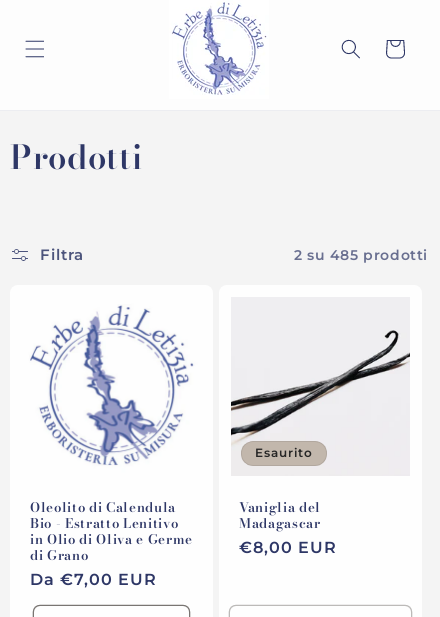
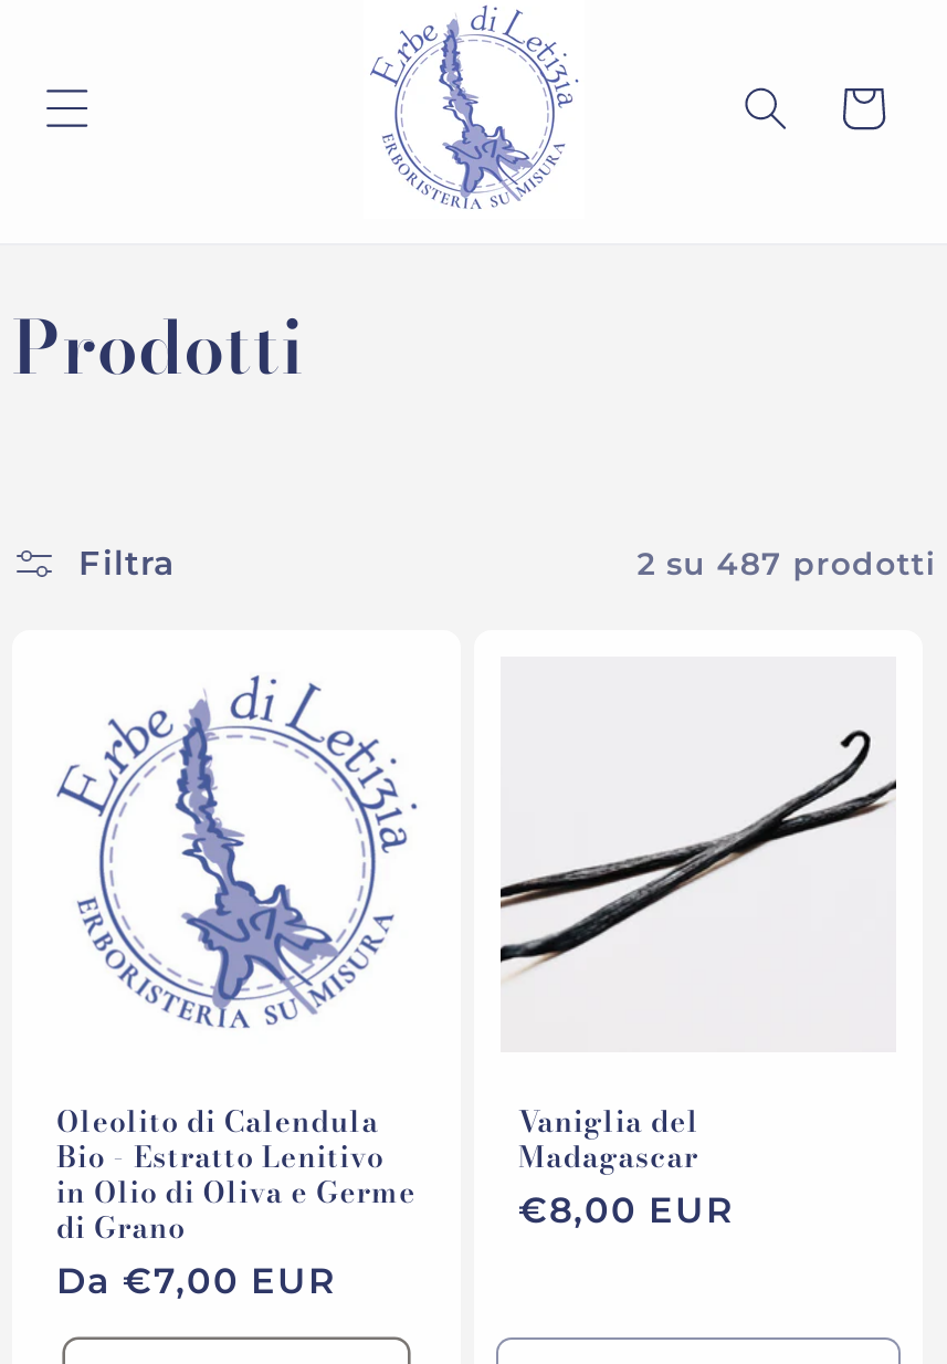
- 2 su 485 prodotti
+ 2 su 487 prodotti

- Esaurito
